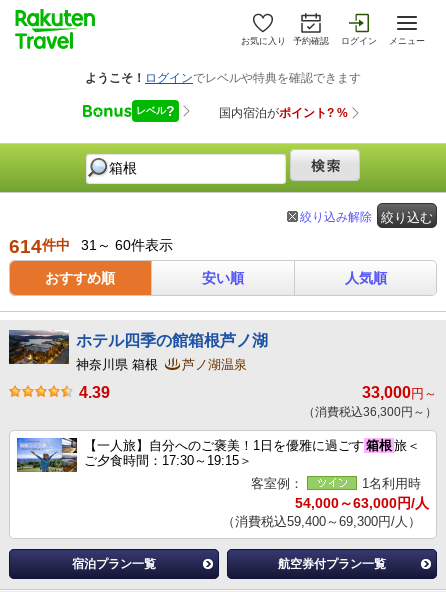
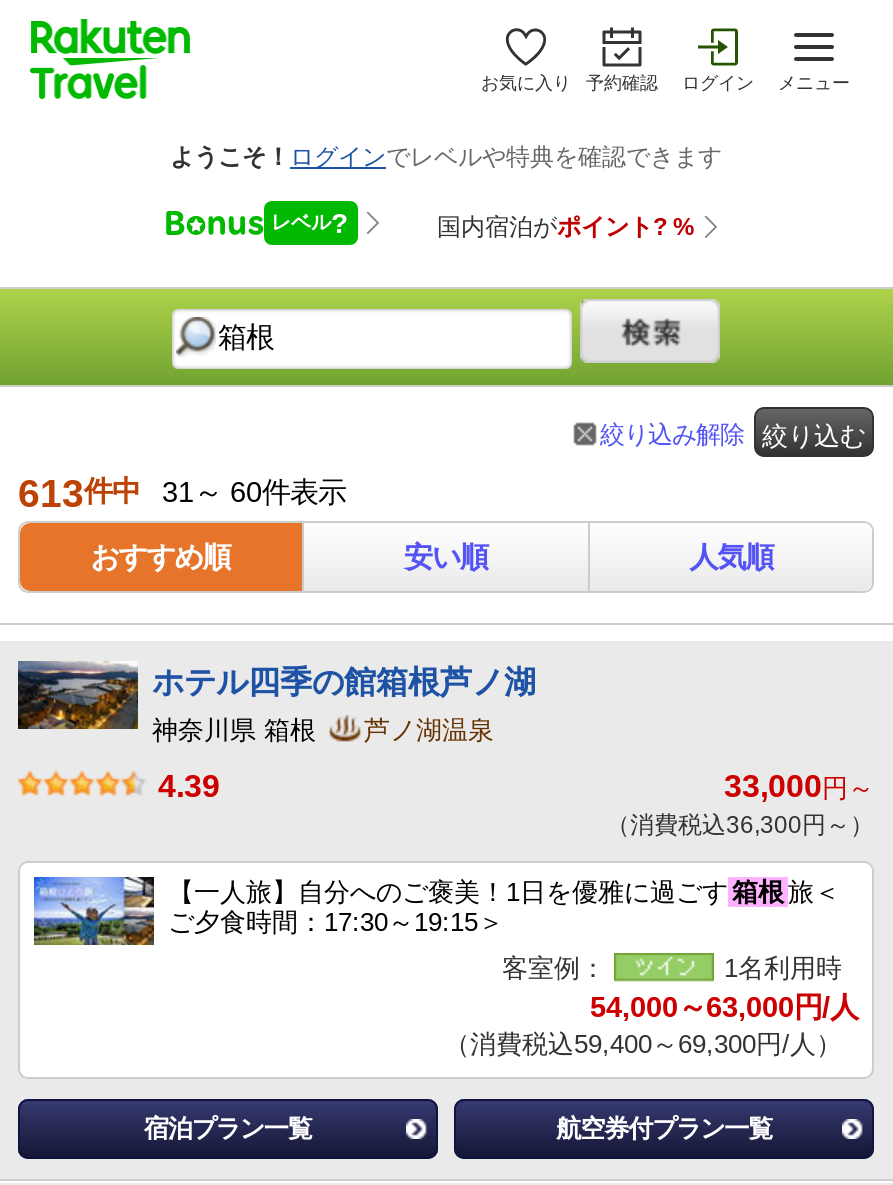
- 614件中 31～ 60件表示
+ 613件中 31～ 60件表示
